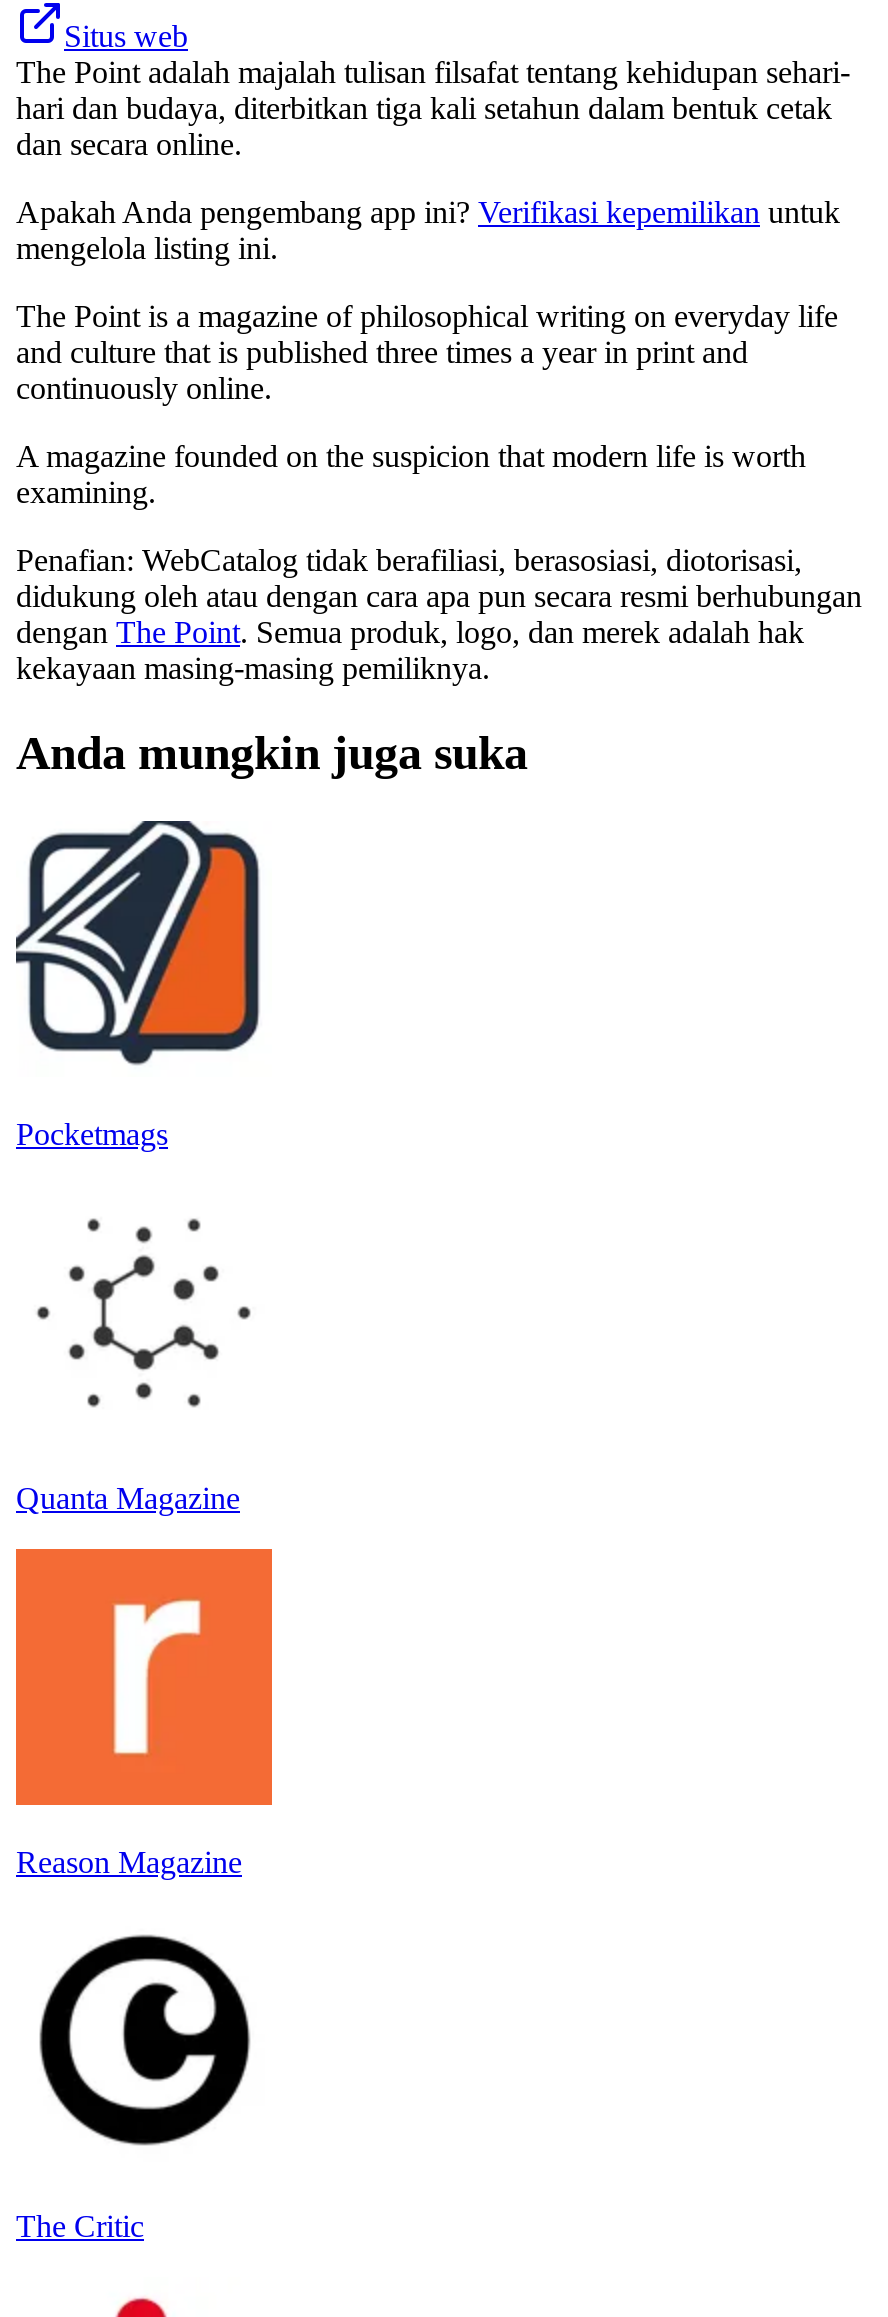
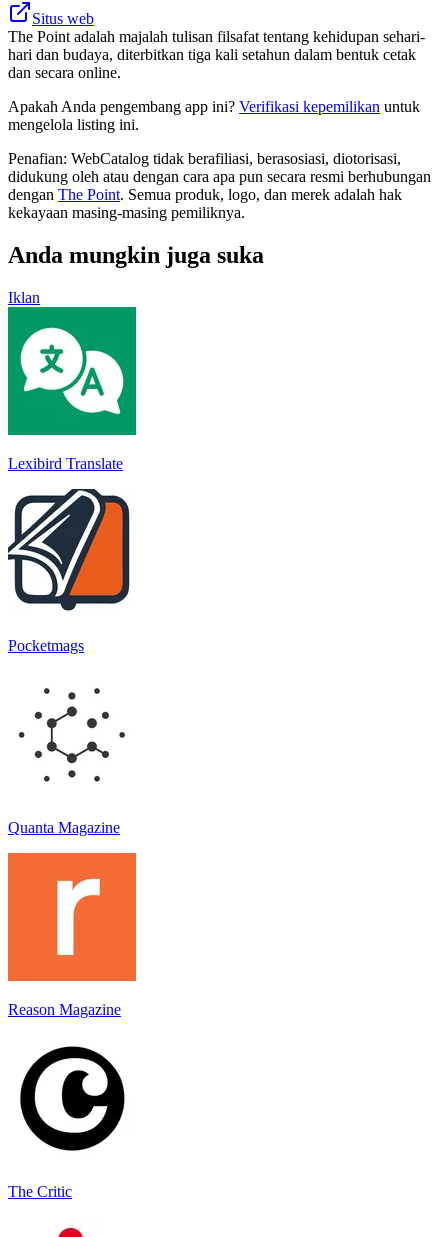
- The Point is a magazine of philosophical writing on everyday life
- and culture that is published three times a year in print and
- continuously online.
- A magazine founded on the suspicion that modern life is worth
- examining.

moved up: Penafian: WebCatalog tidak berafiliasi, berasosiasi, diotorisasi, | didukung oleh atau dengan cara apa pun secara resmi berhubungan | dengan The Point. Semua produk, logo, dan merek adalah hak | kekayaan masing-masing pemiliknya. | Anda mungkin juga suka

+ [image]
+ Lexibird Translate

+ Iklan
